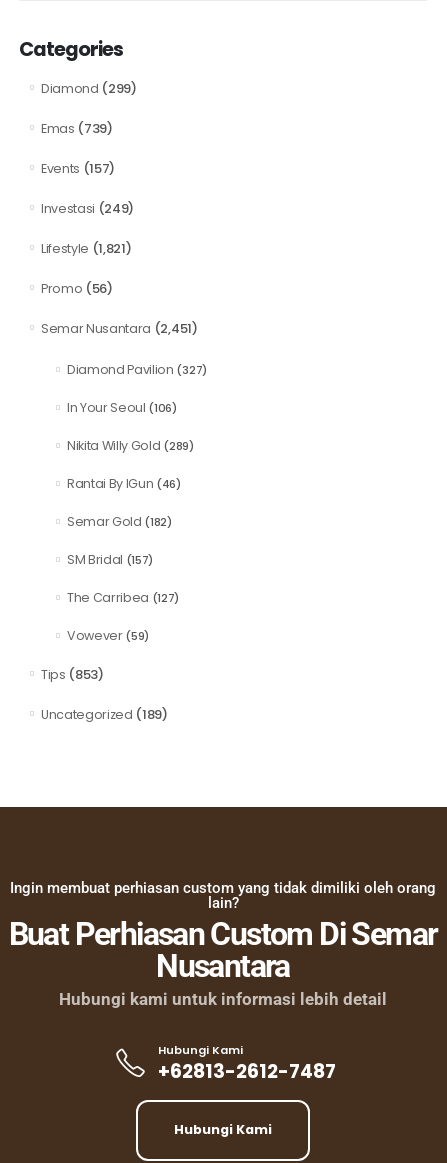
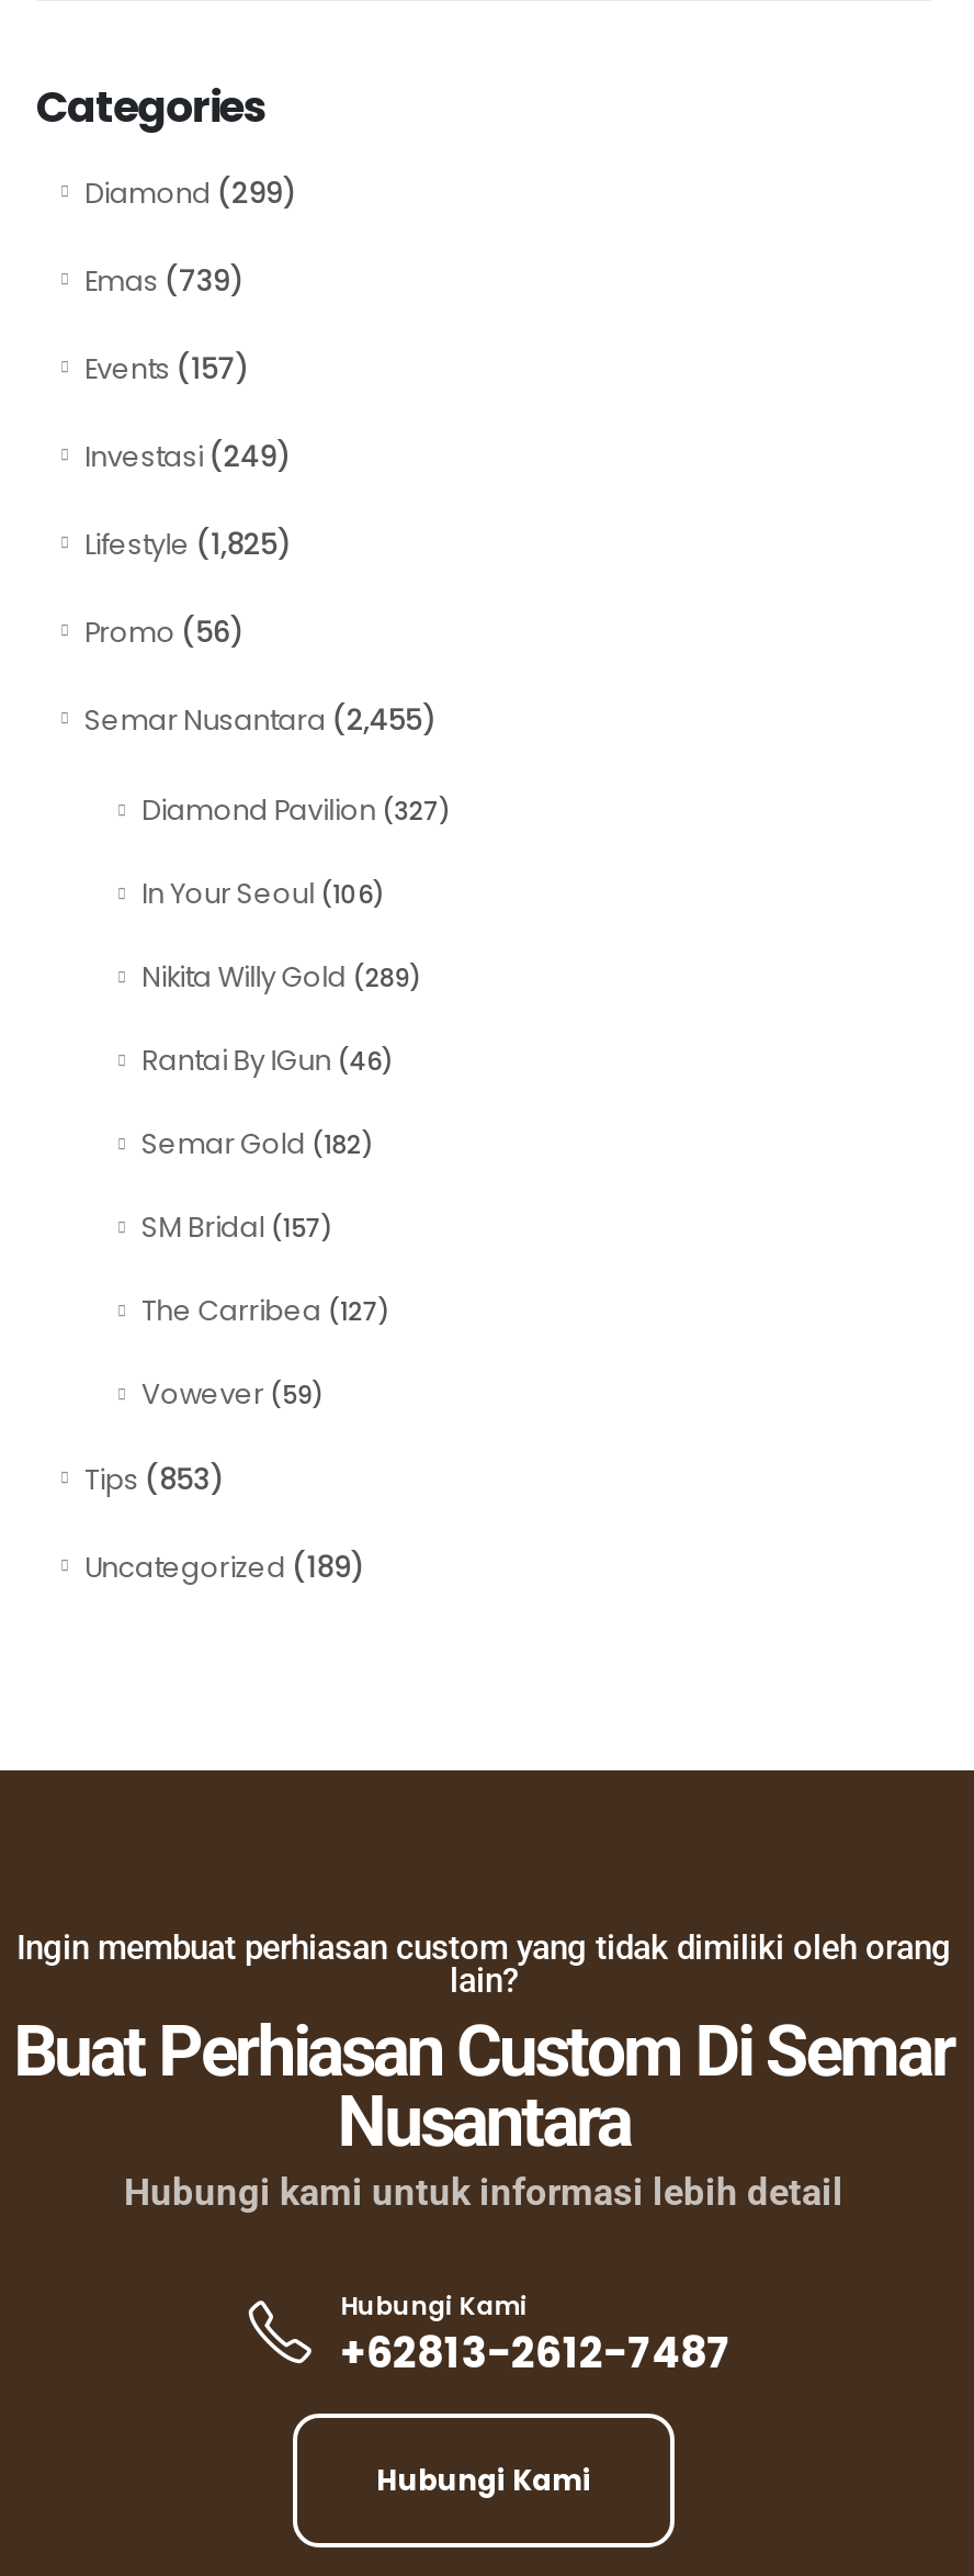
- Lifestyle (1,821)
+ Lifestyle (1,825)

- Semar Nusantara (2,451)
+ Semar Nusantara (2,455)
